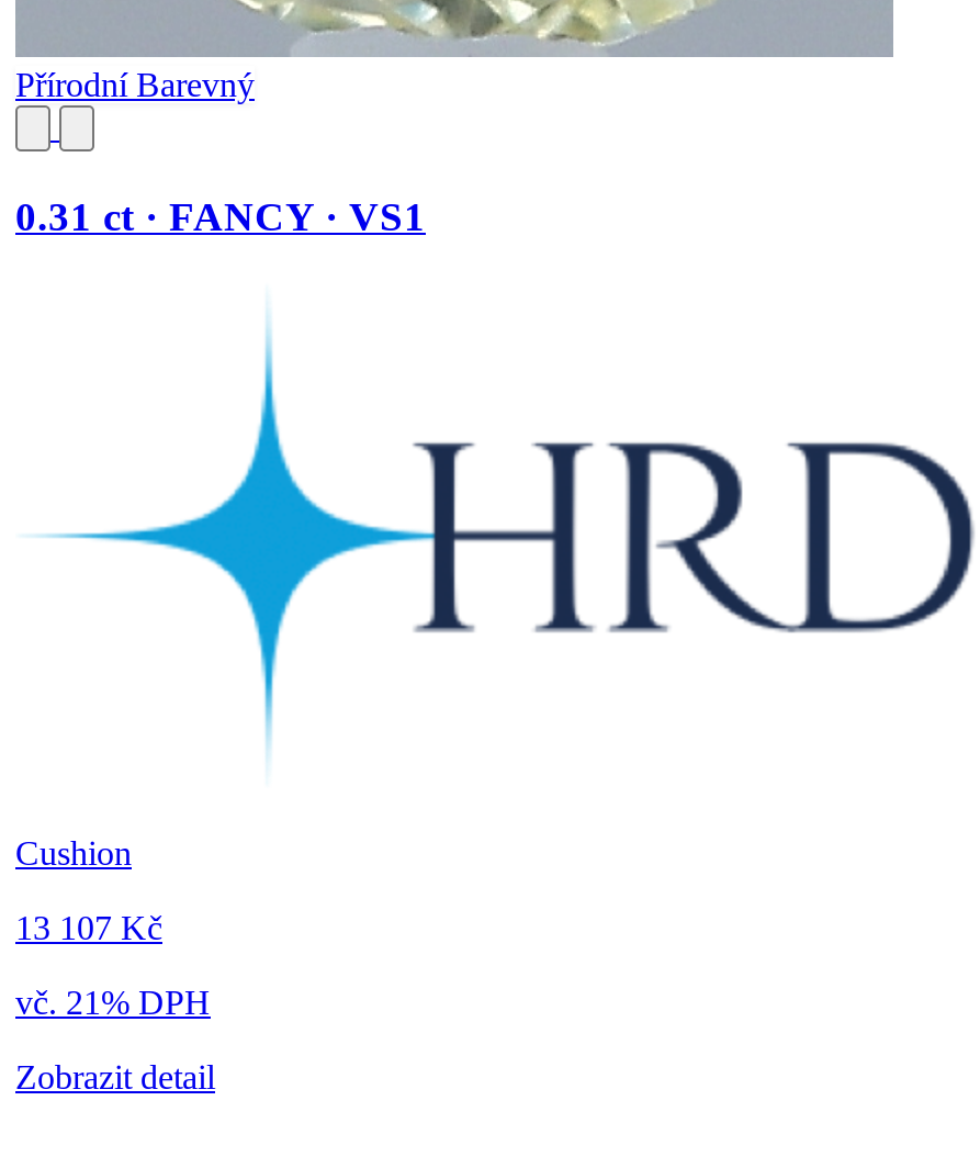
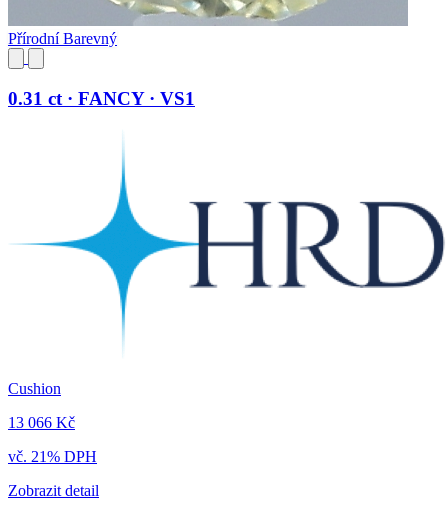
- 13 107 Kč
+ 13 066 Kč
